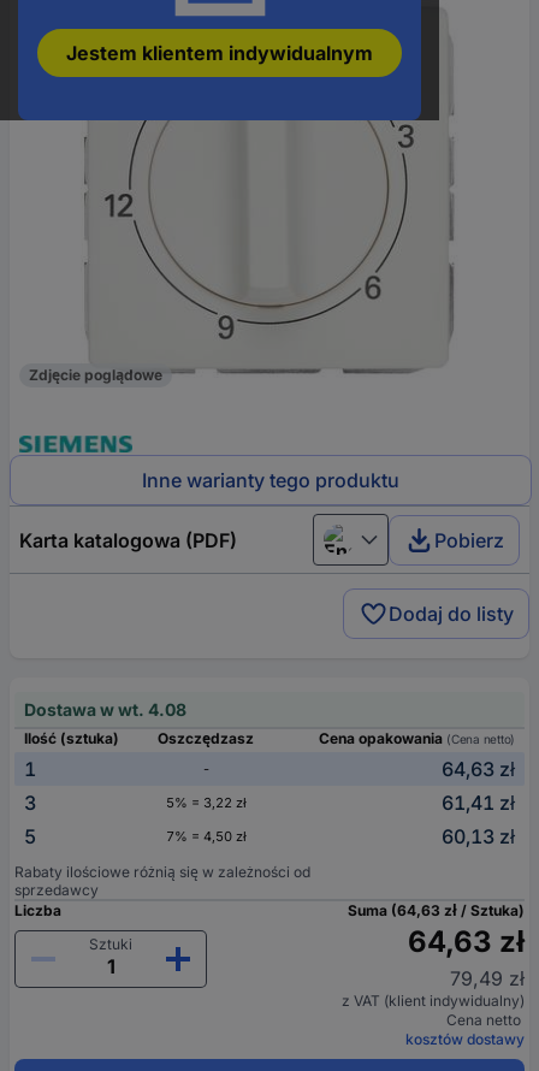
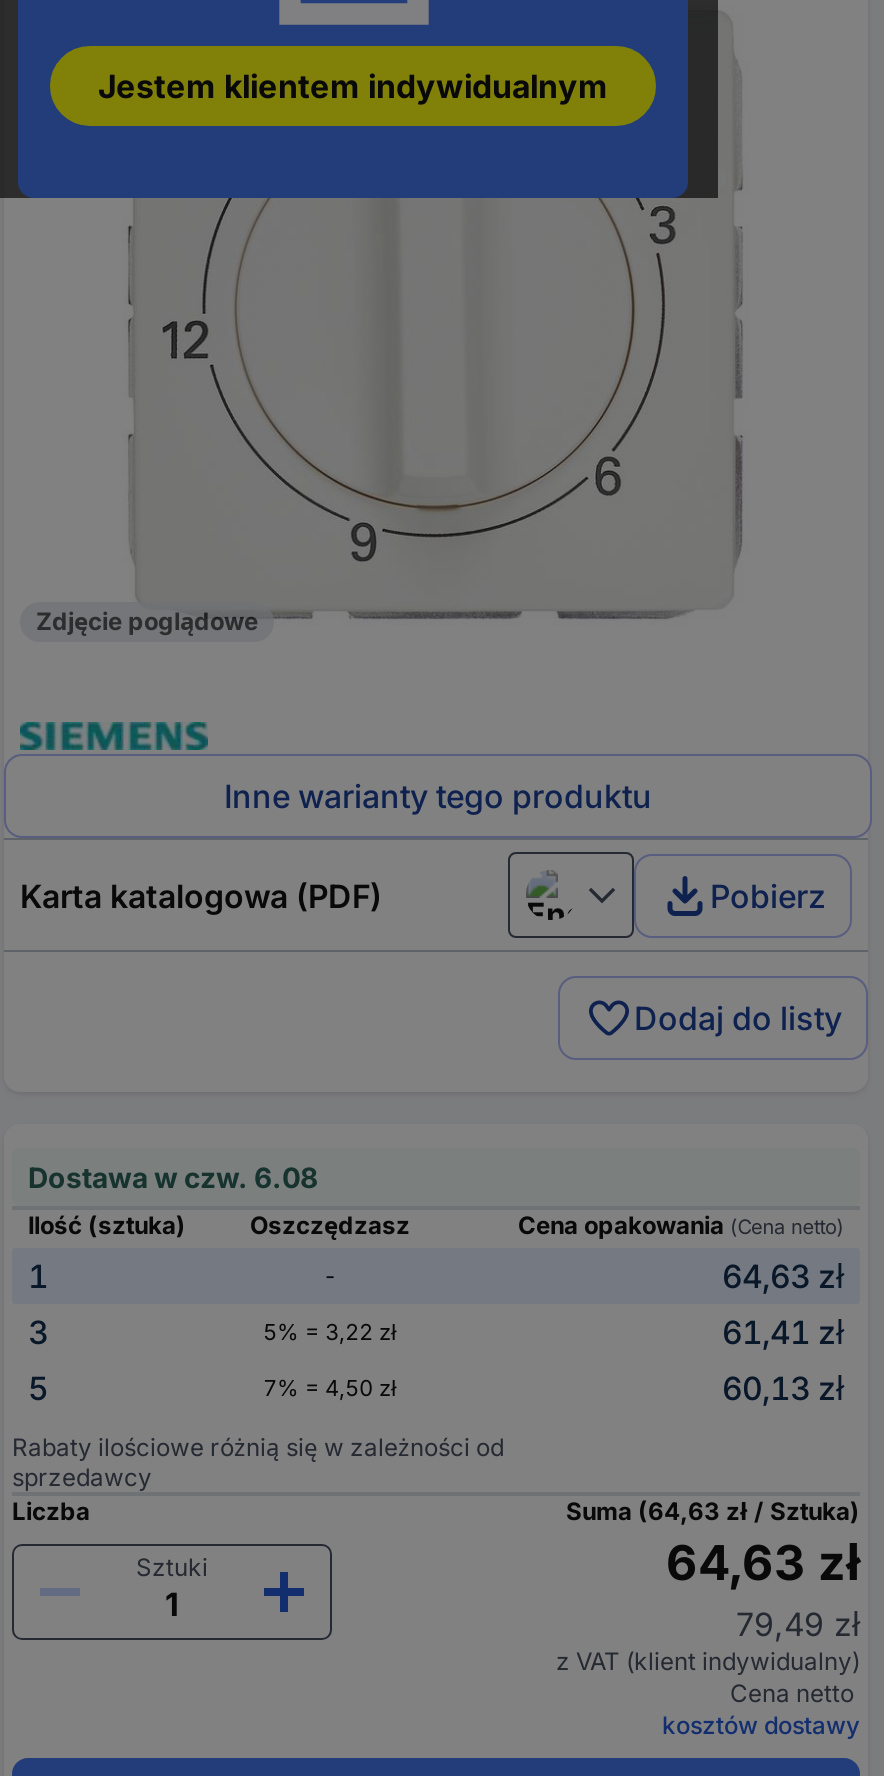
- Dostawa w wt. 4.08
+ Dostawa w czw. 6.08
